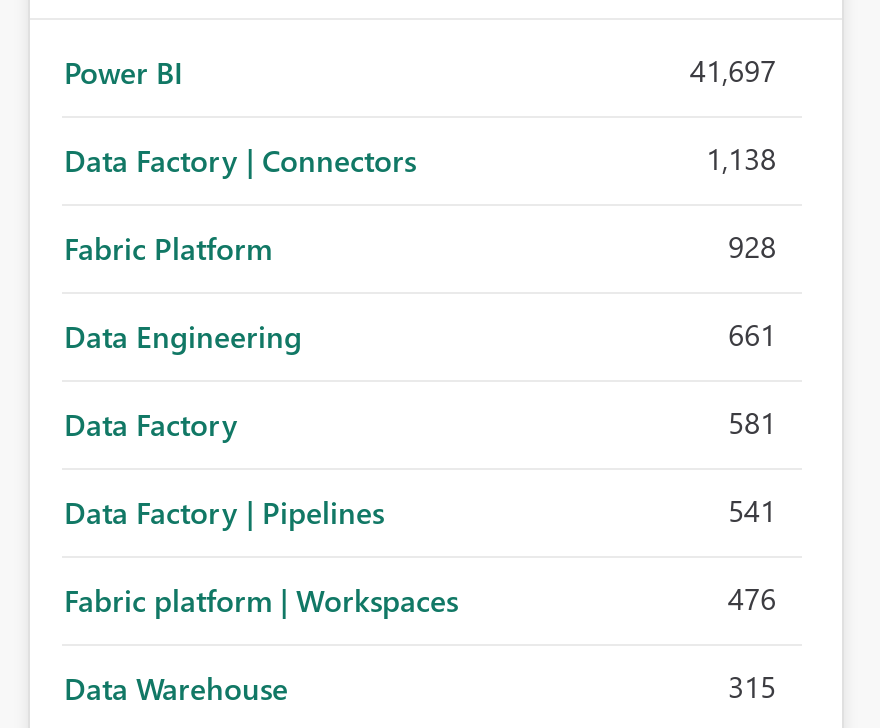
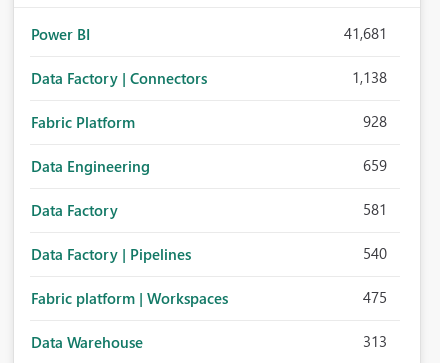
- 41,697
+ 41,681

- 661
+ 659

- 541
+ 540

- 476
+ 475

- 315
+ 313
